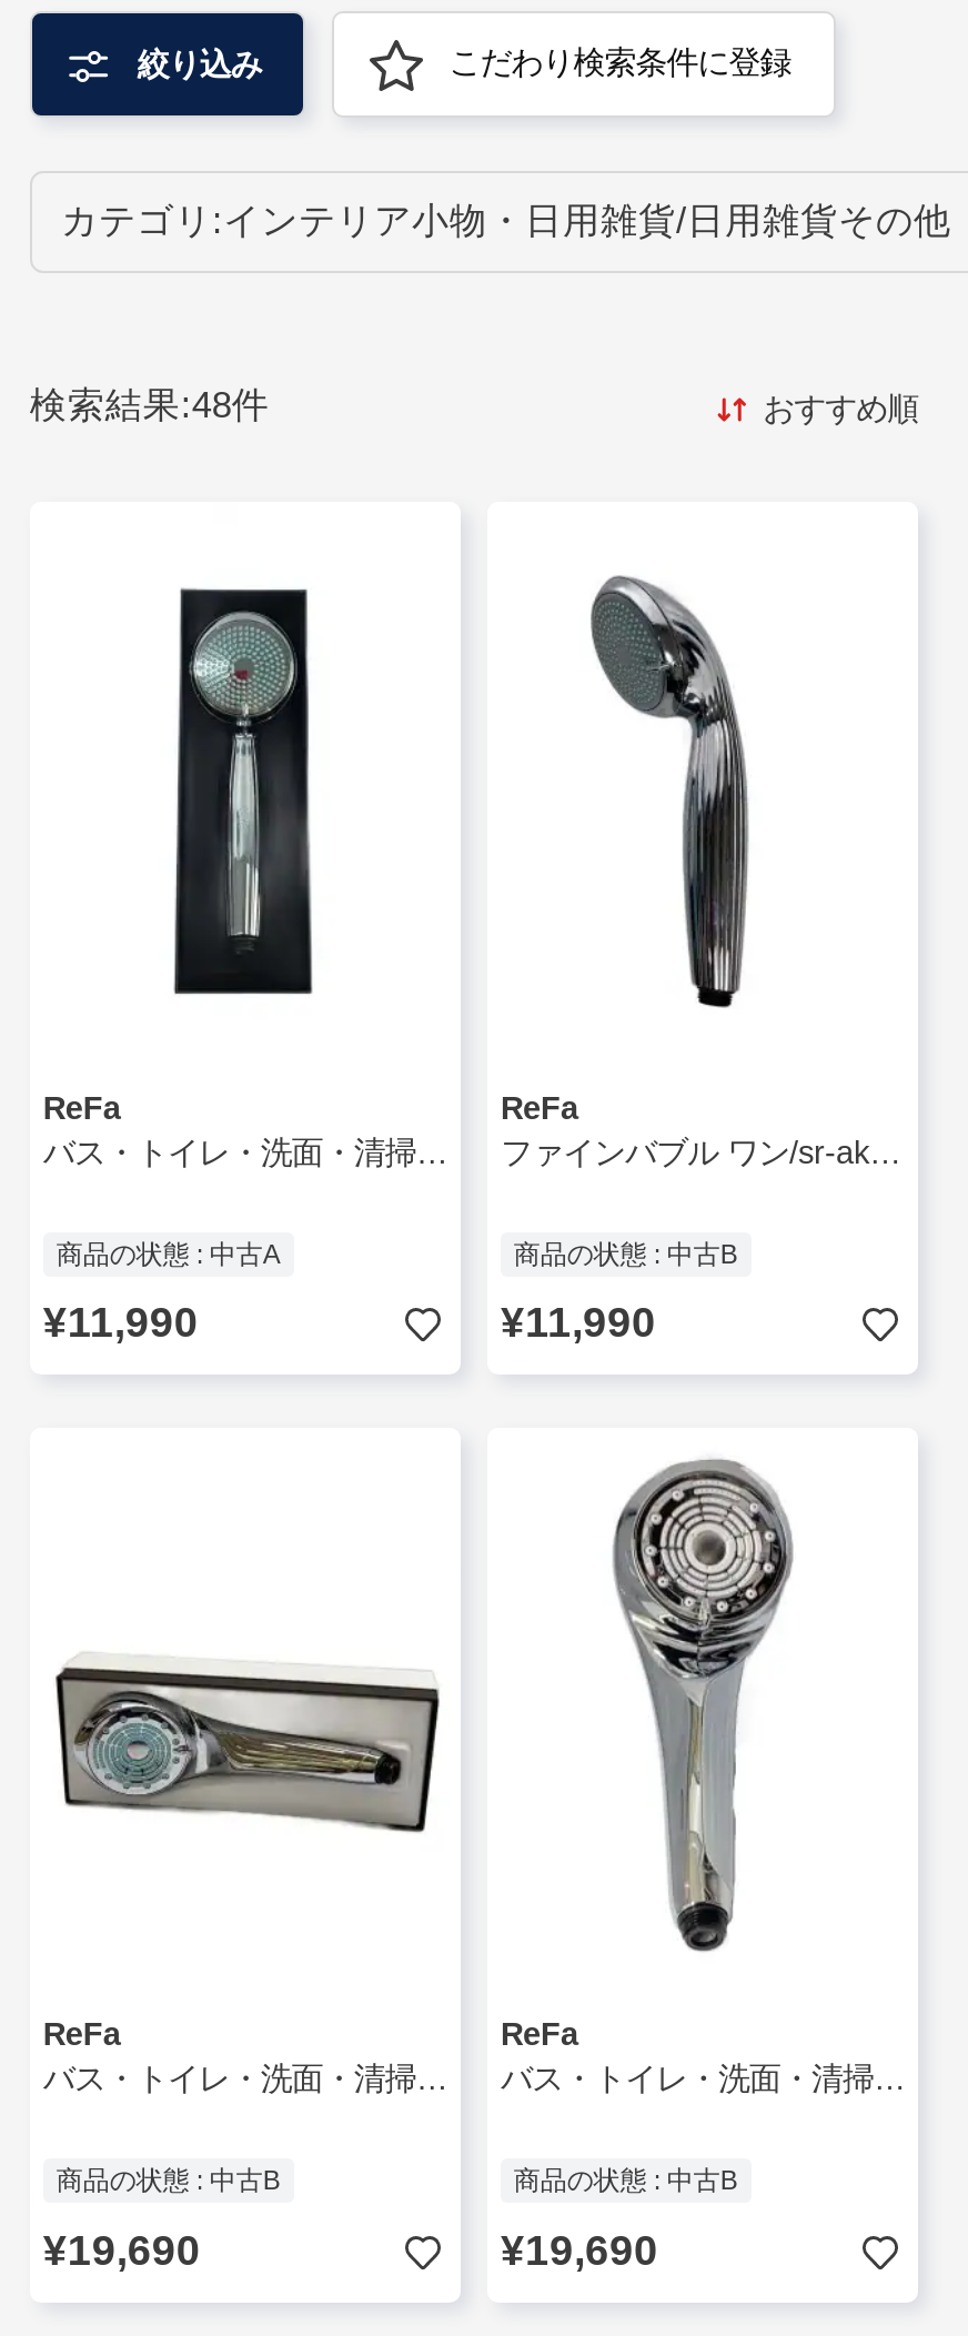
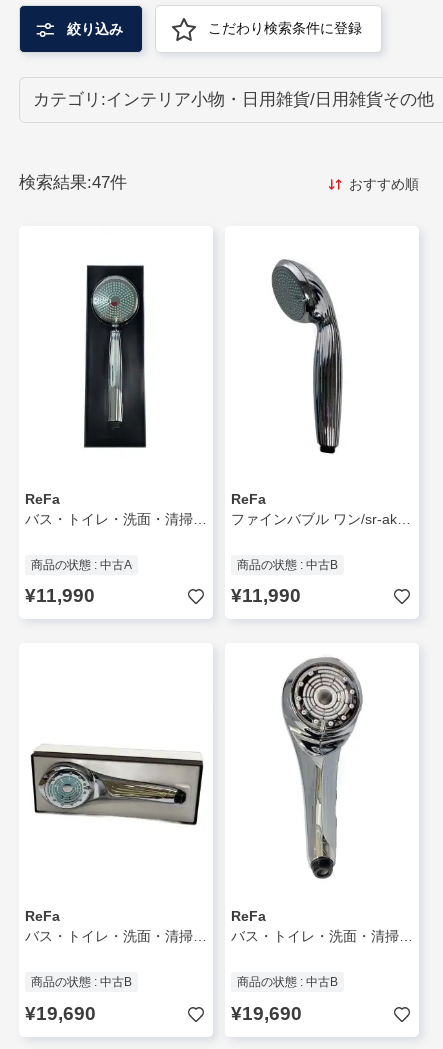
- 検索結果:48件
+ 検索結果:47件
